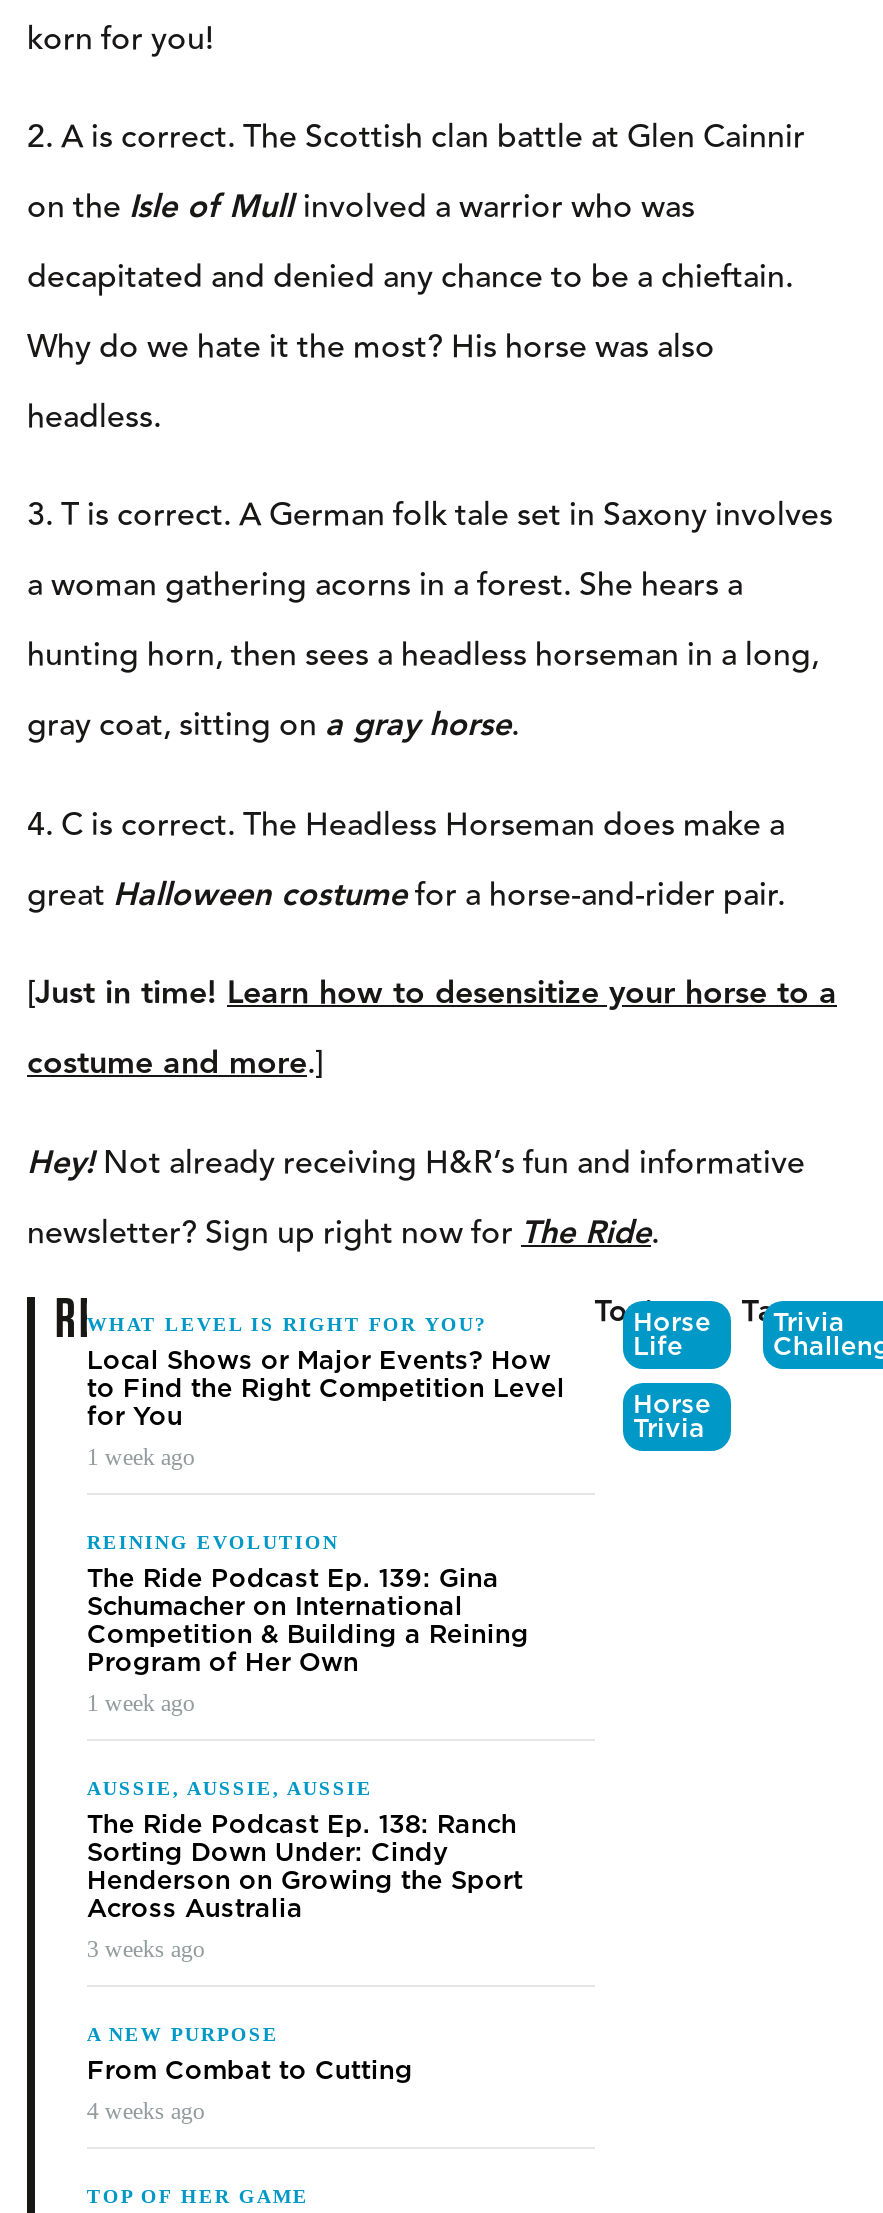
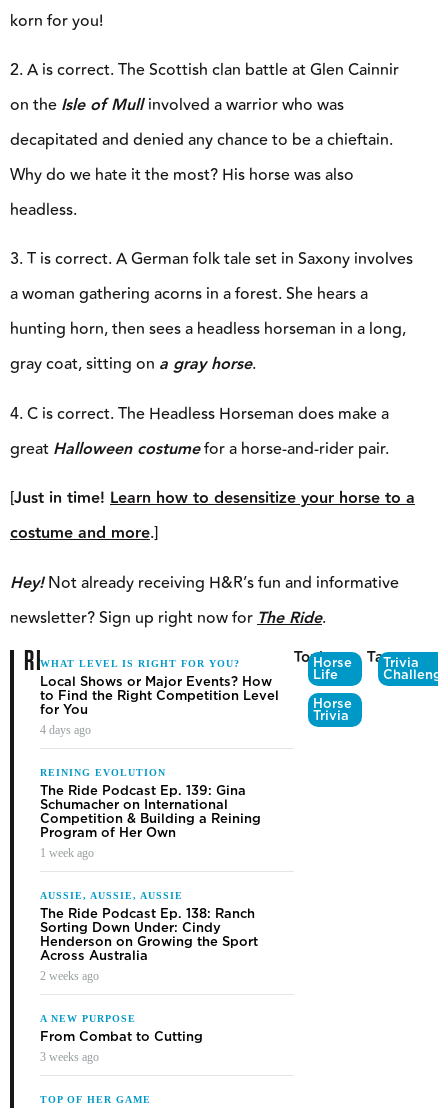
- 1 week ago
+ 4 days ago

- 3 weeks ago
+ 2 weeks ago

- 4 weeks ago
+ 3 weeks ago
